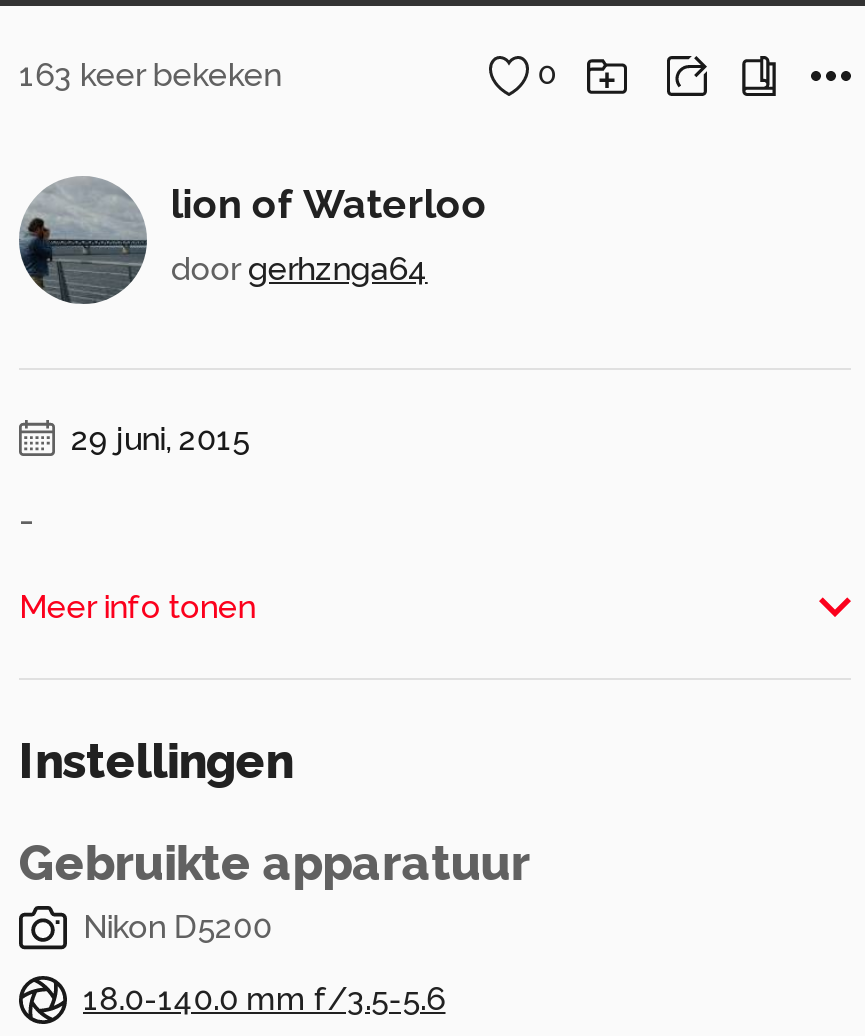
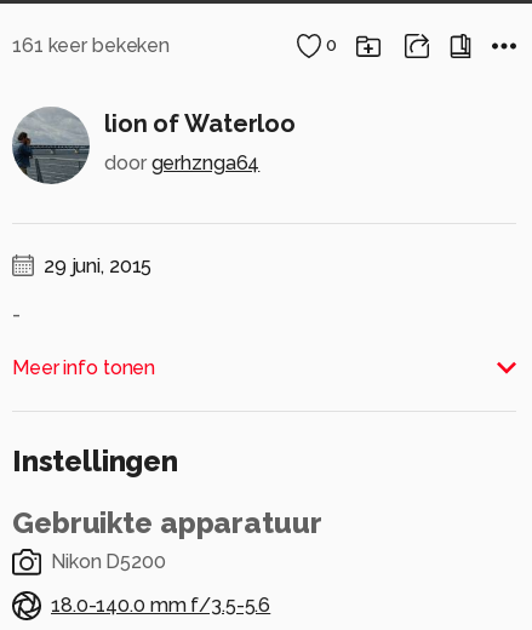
- 163 keer bekeken
+ 161 keer bekeken
